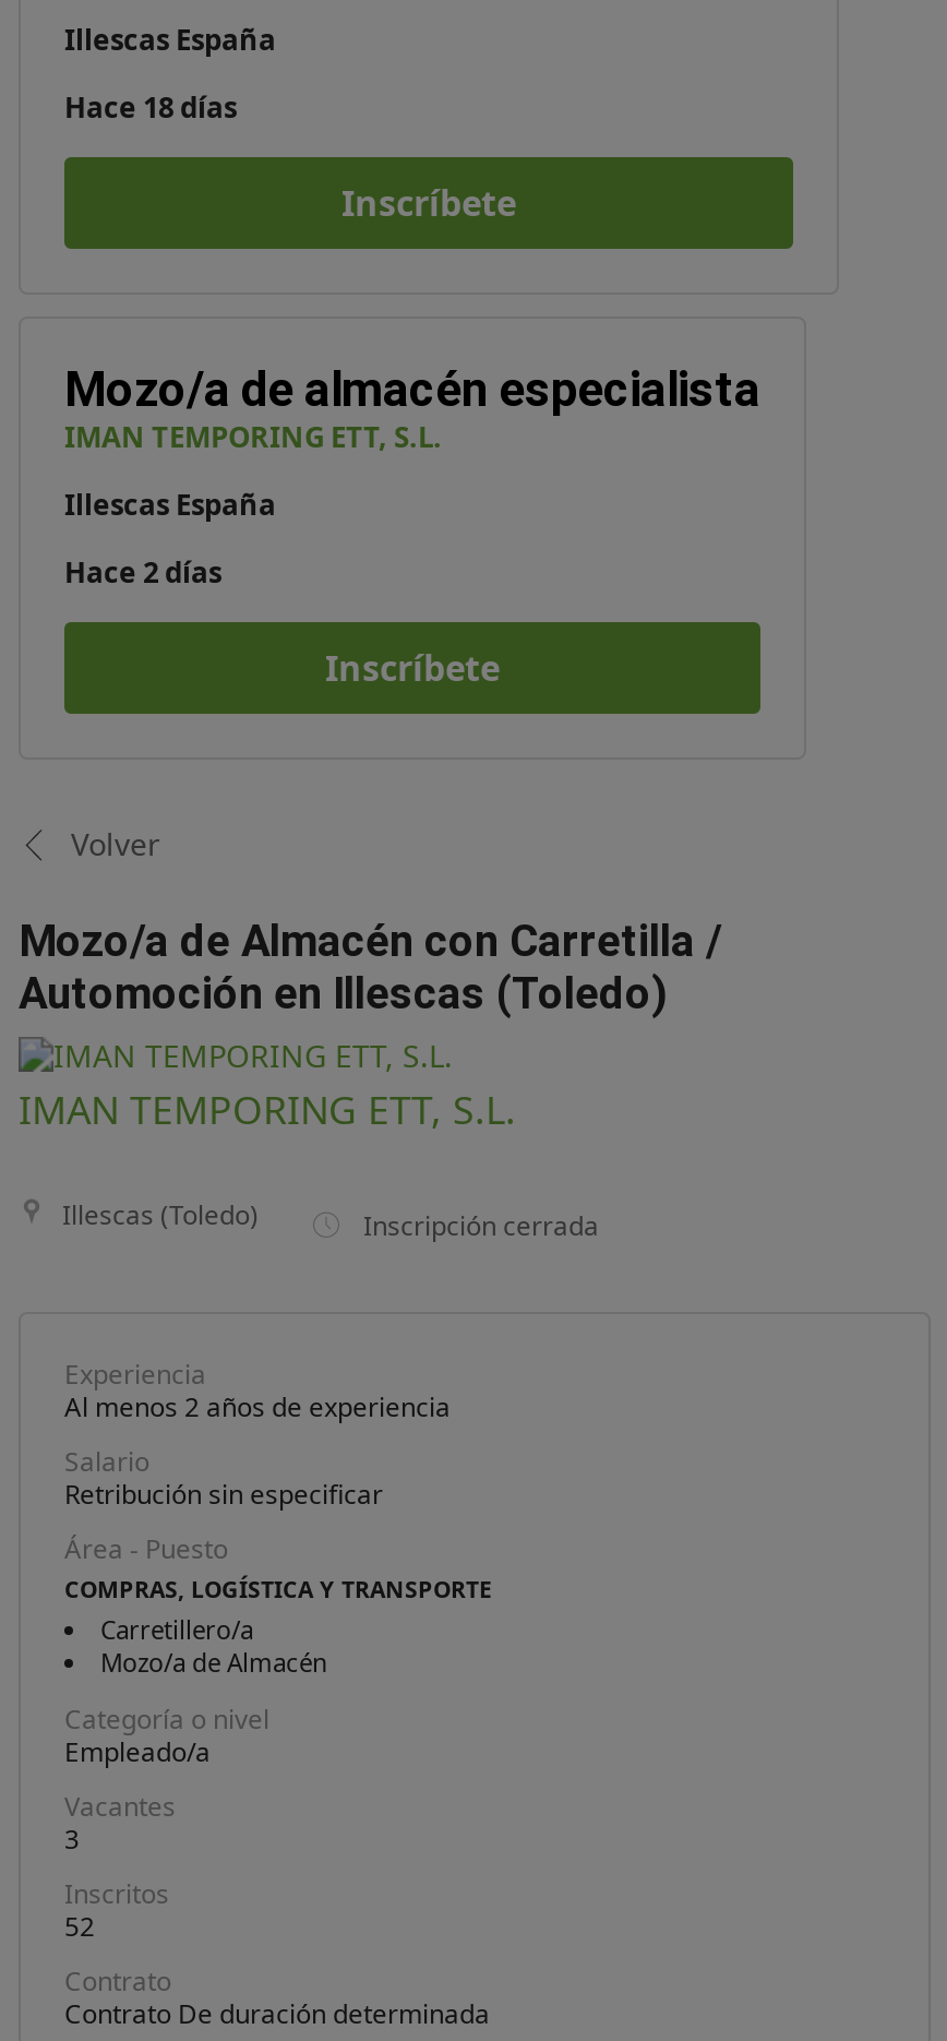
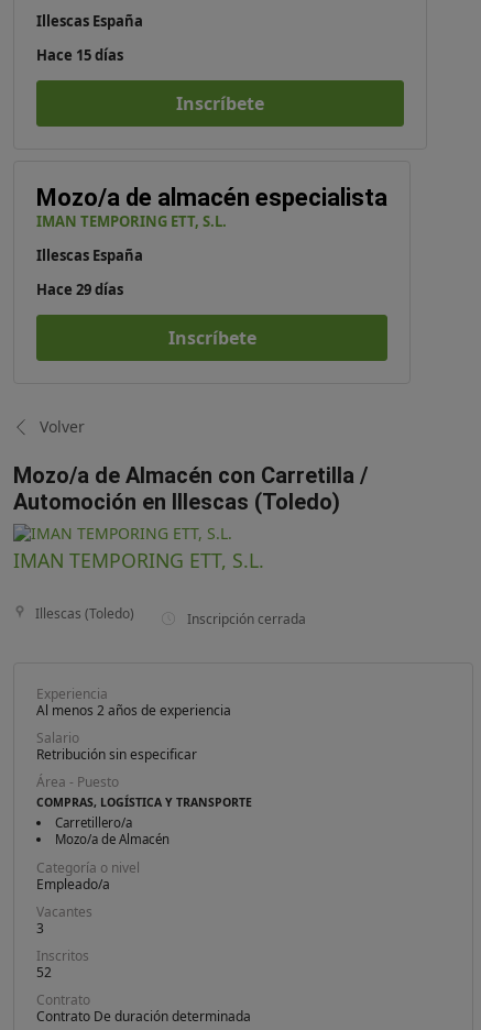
- Hace 18 días
+ Hace 15 días

- Hace 2 días
+ Hace 29 días
